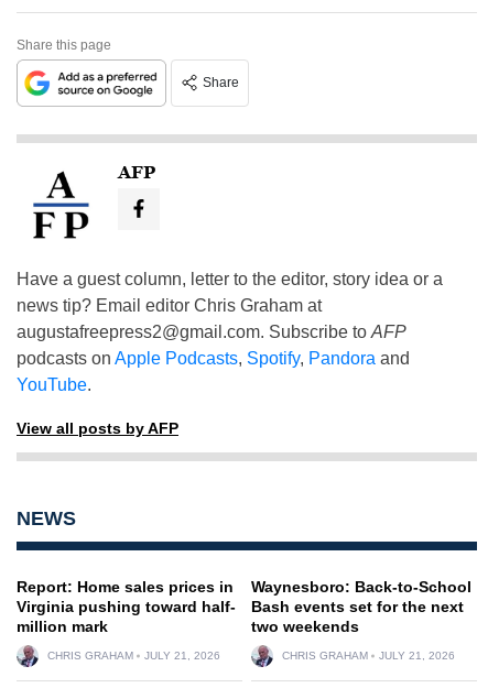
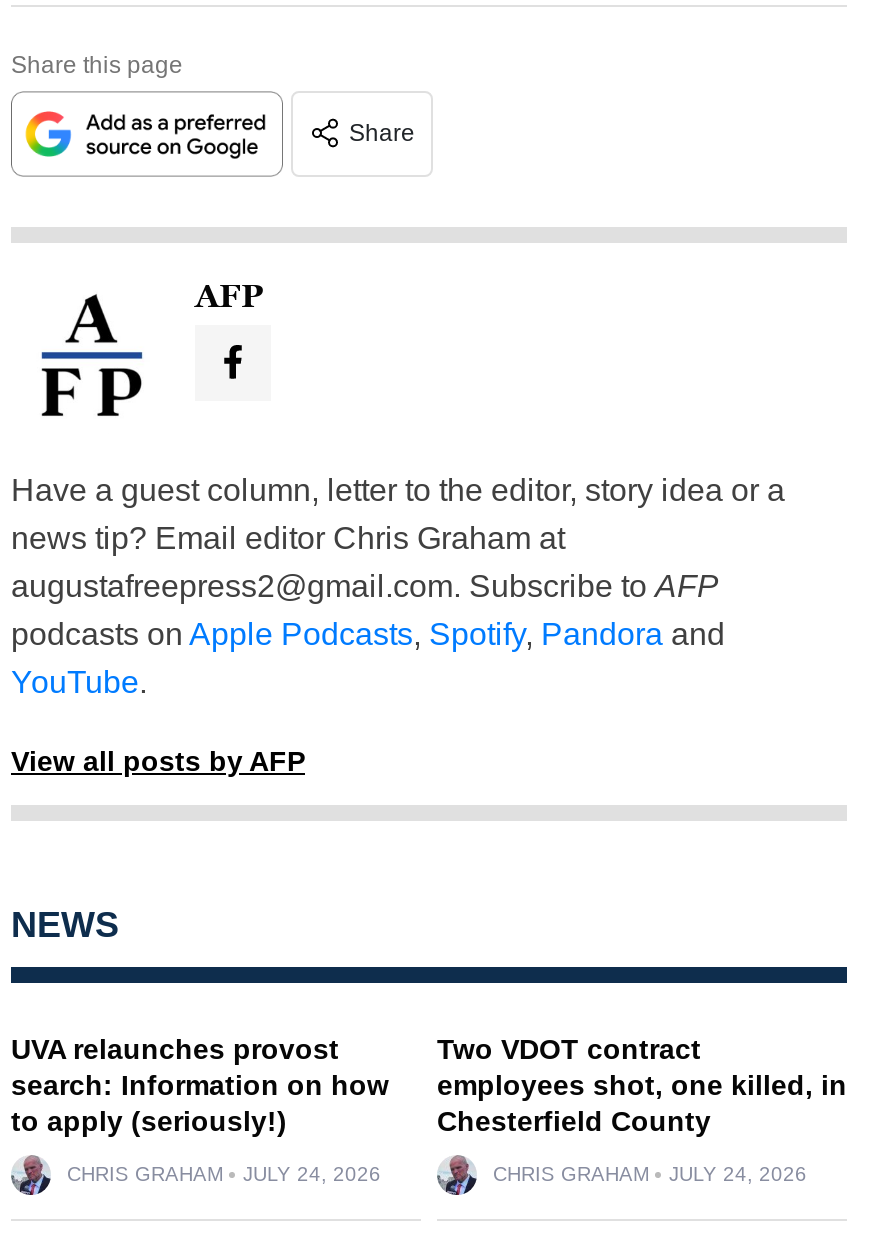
- Report: Home sales prices in
- Virginia pushing toward half-
- million mark
+ UVA relaunches provost
+ search: Information on how
+ to apply (seriously!)

- Waynesboro: Back-to-School
- Bash events set for the next
- two weekends
+ Two VDOT contract
+ employees shot, one killed, in
+ Chesterfield County

- CHRIS GRAHAM JULY 21, 2026
+ CHRIS GRAHAM JULY 24, 2026

- CHRIS GRAHAM JULY 21, 2026
+ CHRIS GRAHAM JULY 24, 2026
